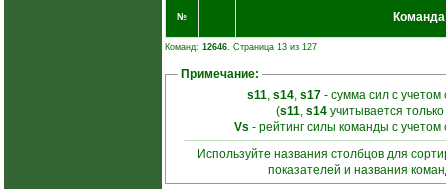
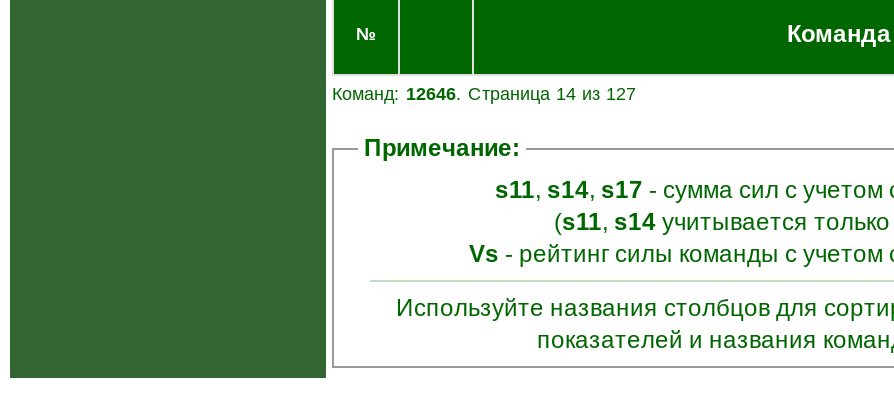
- Команд: 12646. Страница 13 из 127
+ Команд: 12646. Страница 14 из 127
